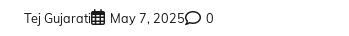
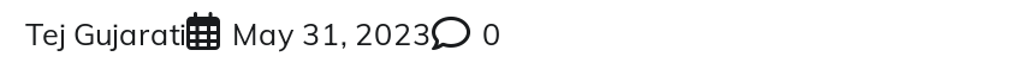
- Tej Gujarati May 7, 2025 0
+ Tej Gujarati May 31, 2023 0
